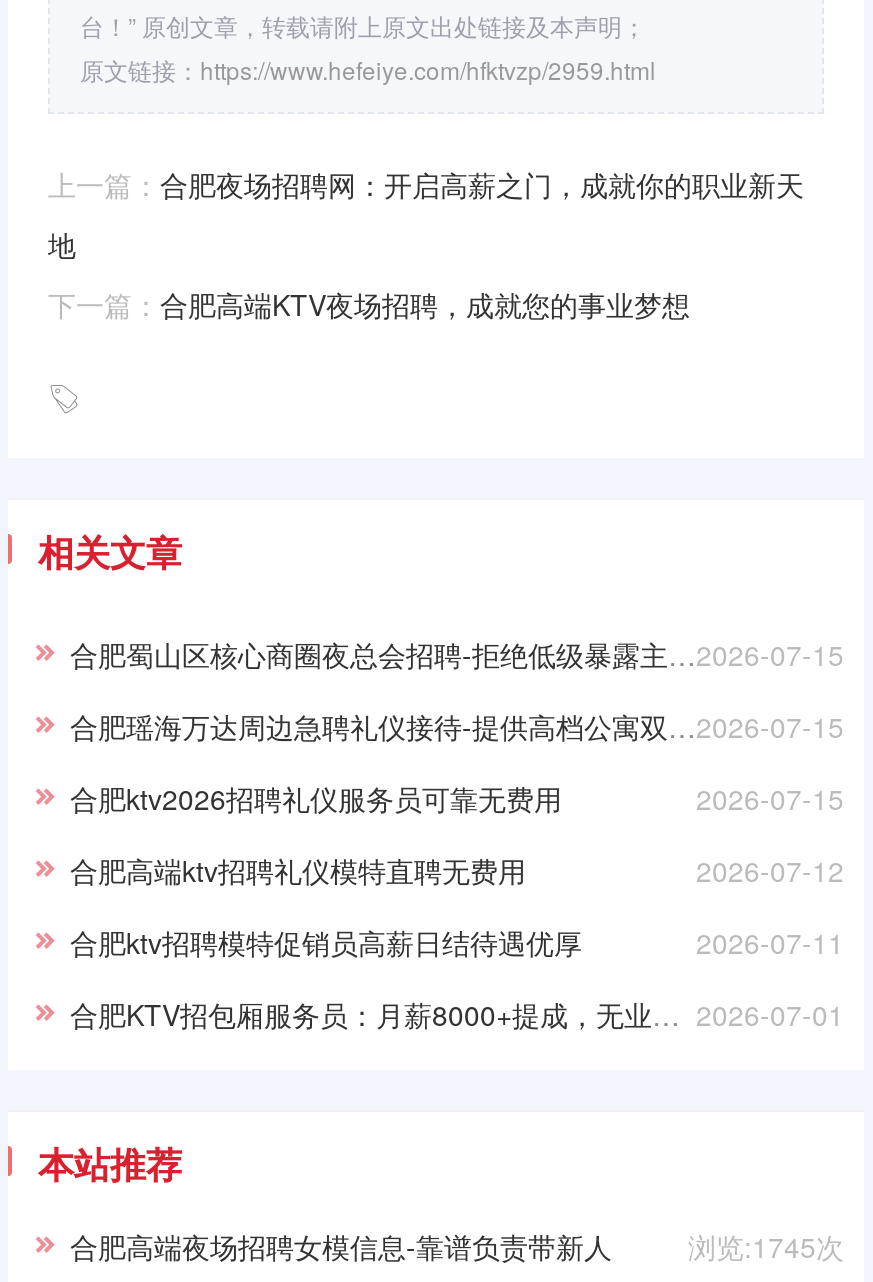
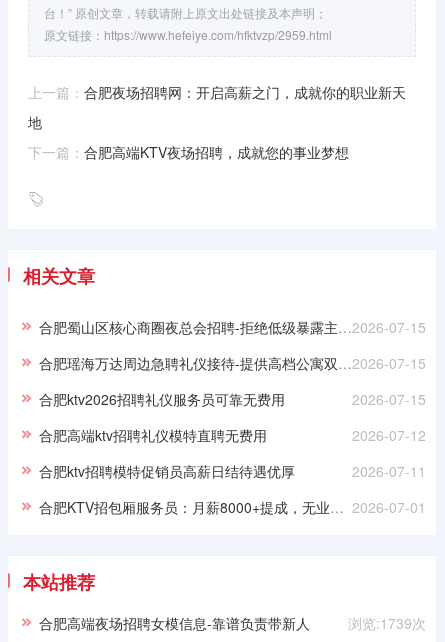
- 合肥高端夜场招聘女模信息-靠谱负责带新人 浏览:1745次
+ 合肥高端夜场招聘女模信息-靠谱负责带新人 浏览:1739次
